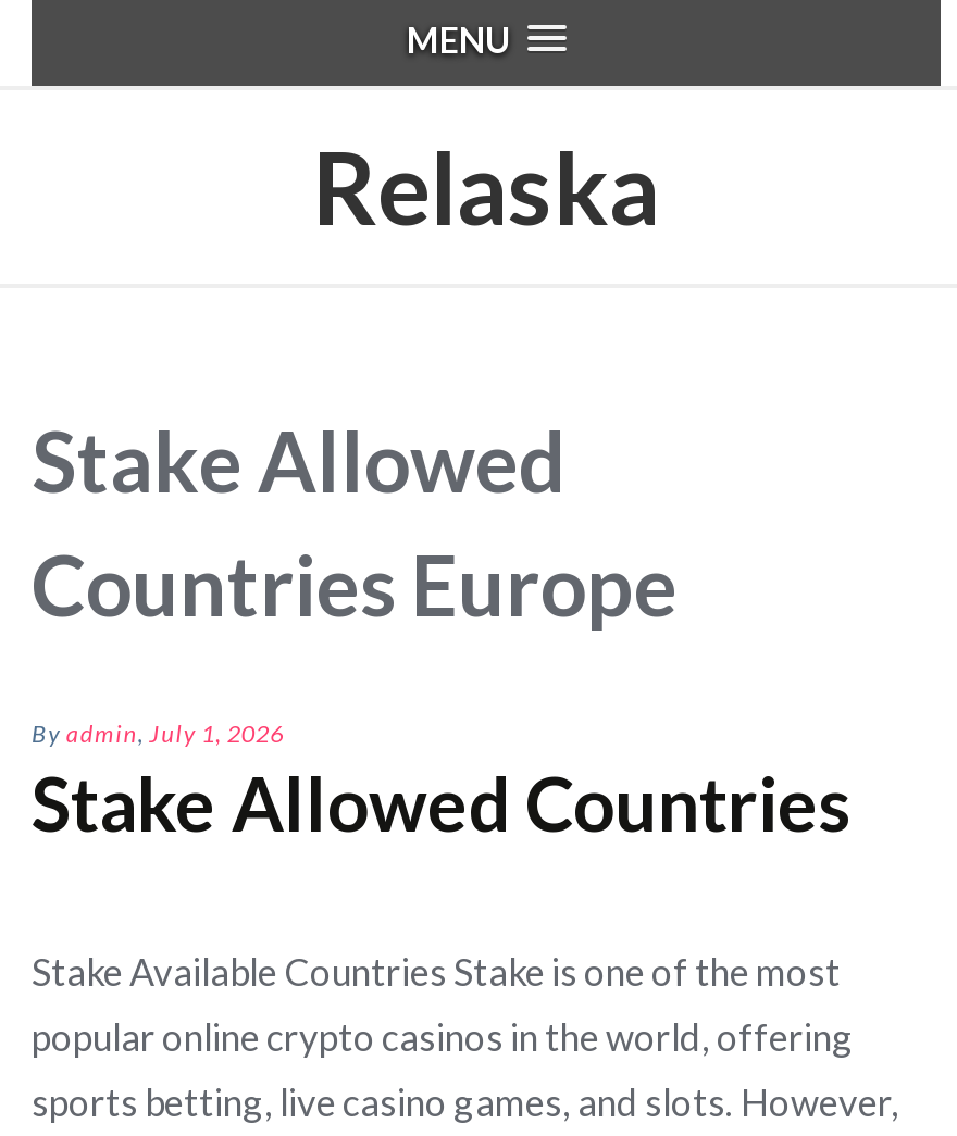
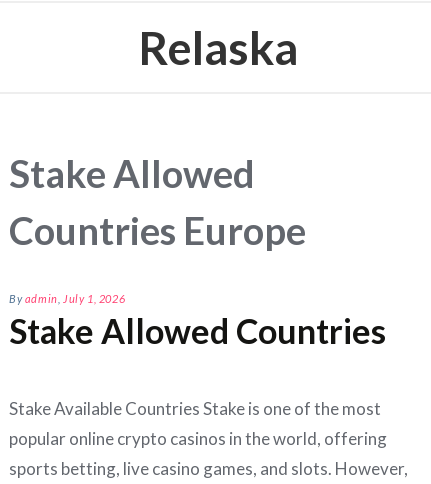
- MENU
